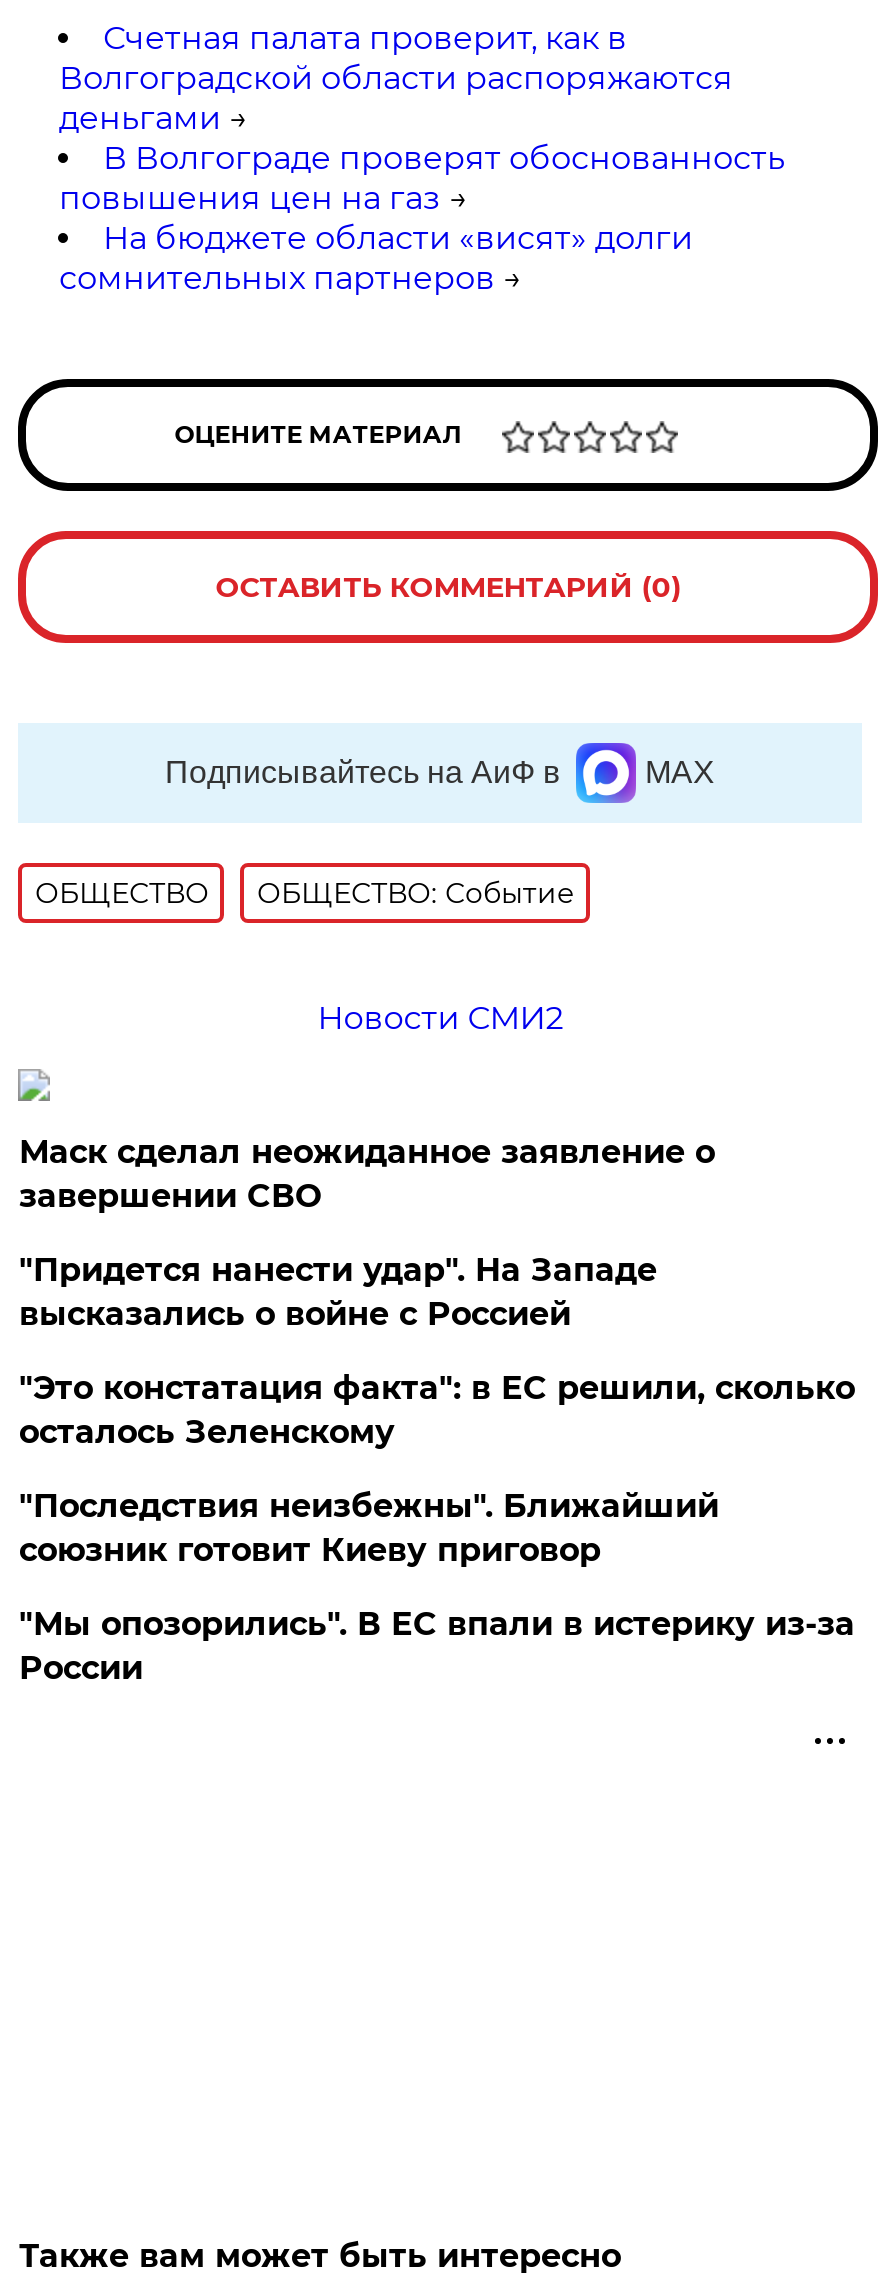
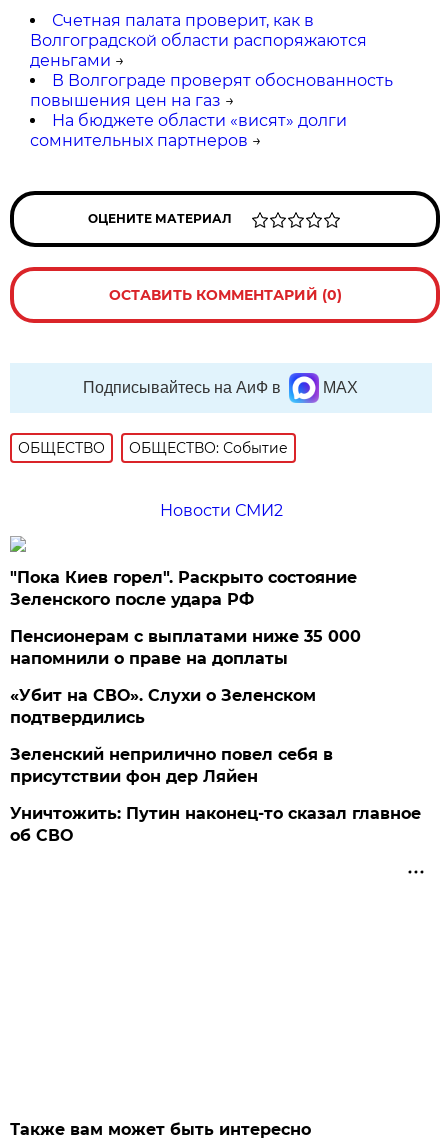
- Маск сделал неожиданное заявление о
- завершении СВО
+ "Пока Киев горел". Раскрыто состояние
+ Зеленского после удара РФ

- "Придется нанести удар". На Западе
- высказались о войне с Россией
+ Пенсионерам с выплатами ниже 35 000
+ напомнили о праве на доплаты

- "Это констатация факта": в ЕС решили, сколько
- осталось Зеленскому
+ «Убит на СВО». Слухи о Зеленском
+ подтвердились

- "Последствия неизбежны". Ближайший
- союзник готовит Киеву приговор
+ Зеленский неприлично повел cебя в
+ присутствии фон дер Ляйен

- "Мы опозорились". В ЕС впали в истерику из-за
- России
+ Уничтожить: Путин наконец-то сказал главное
+ об СВО
